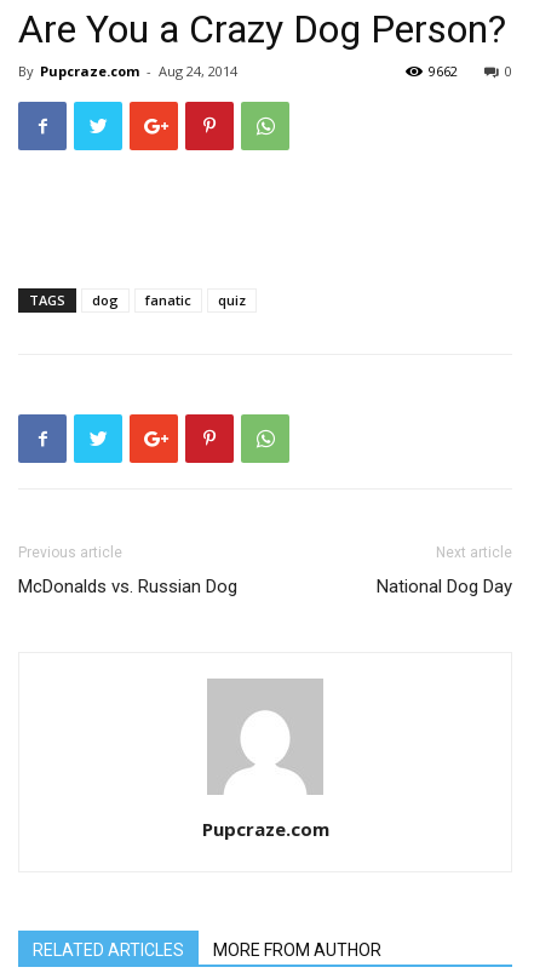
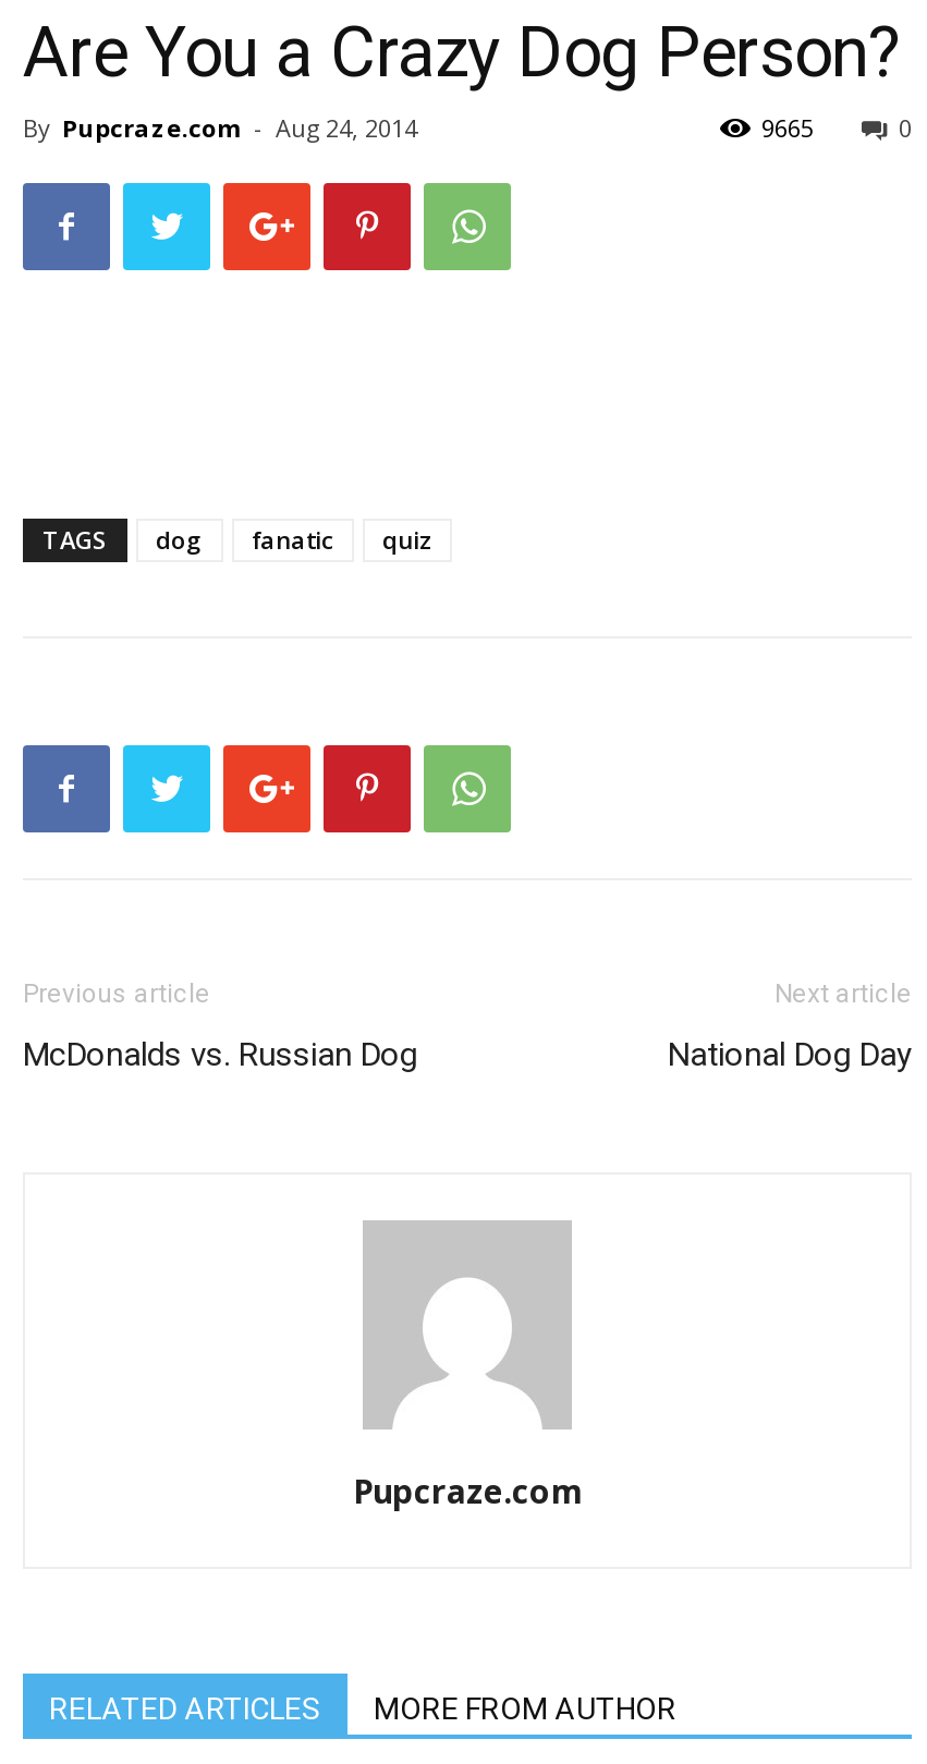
- 9662
+ 9665
